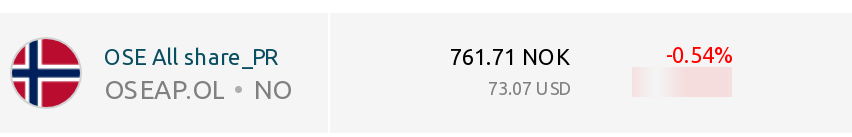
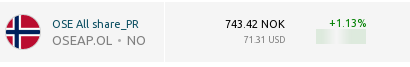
- 761.71 NOK
+ 743.42 NOK

- -0.54
+ +1.13

- 73.07 USD
+ 71.31 USD
